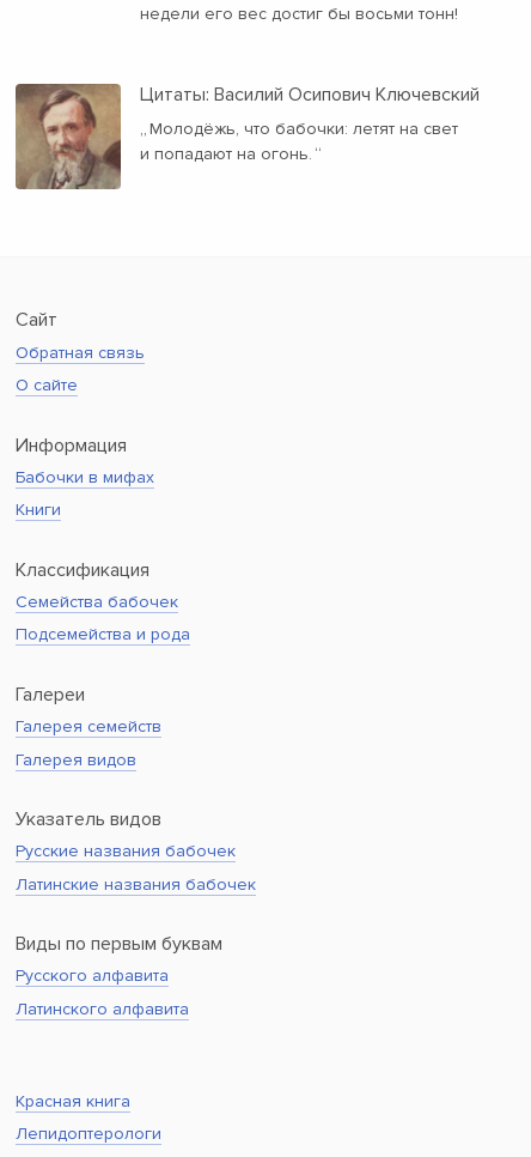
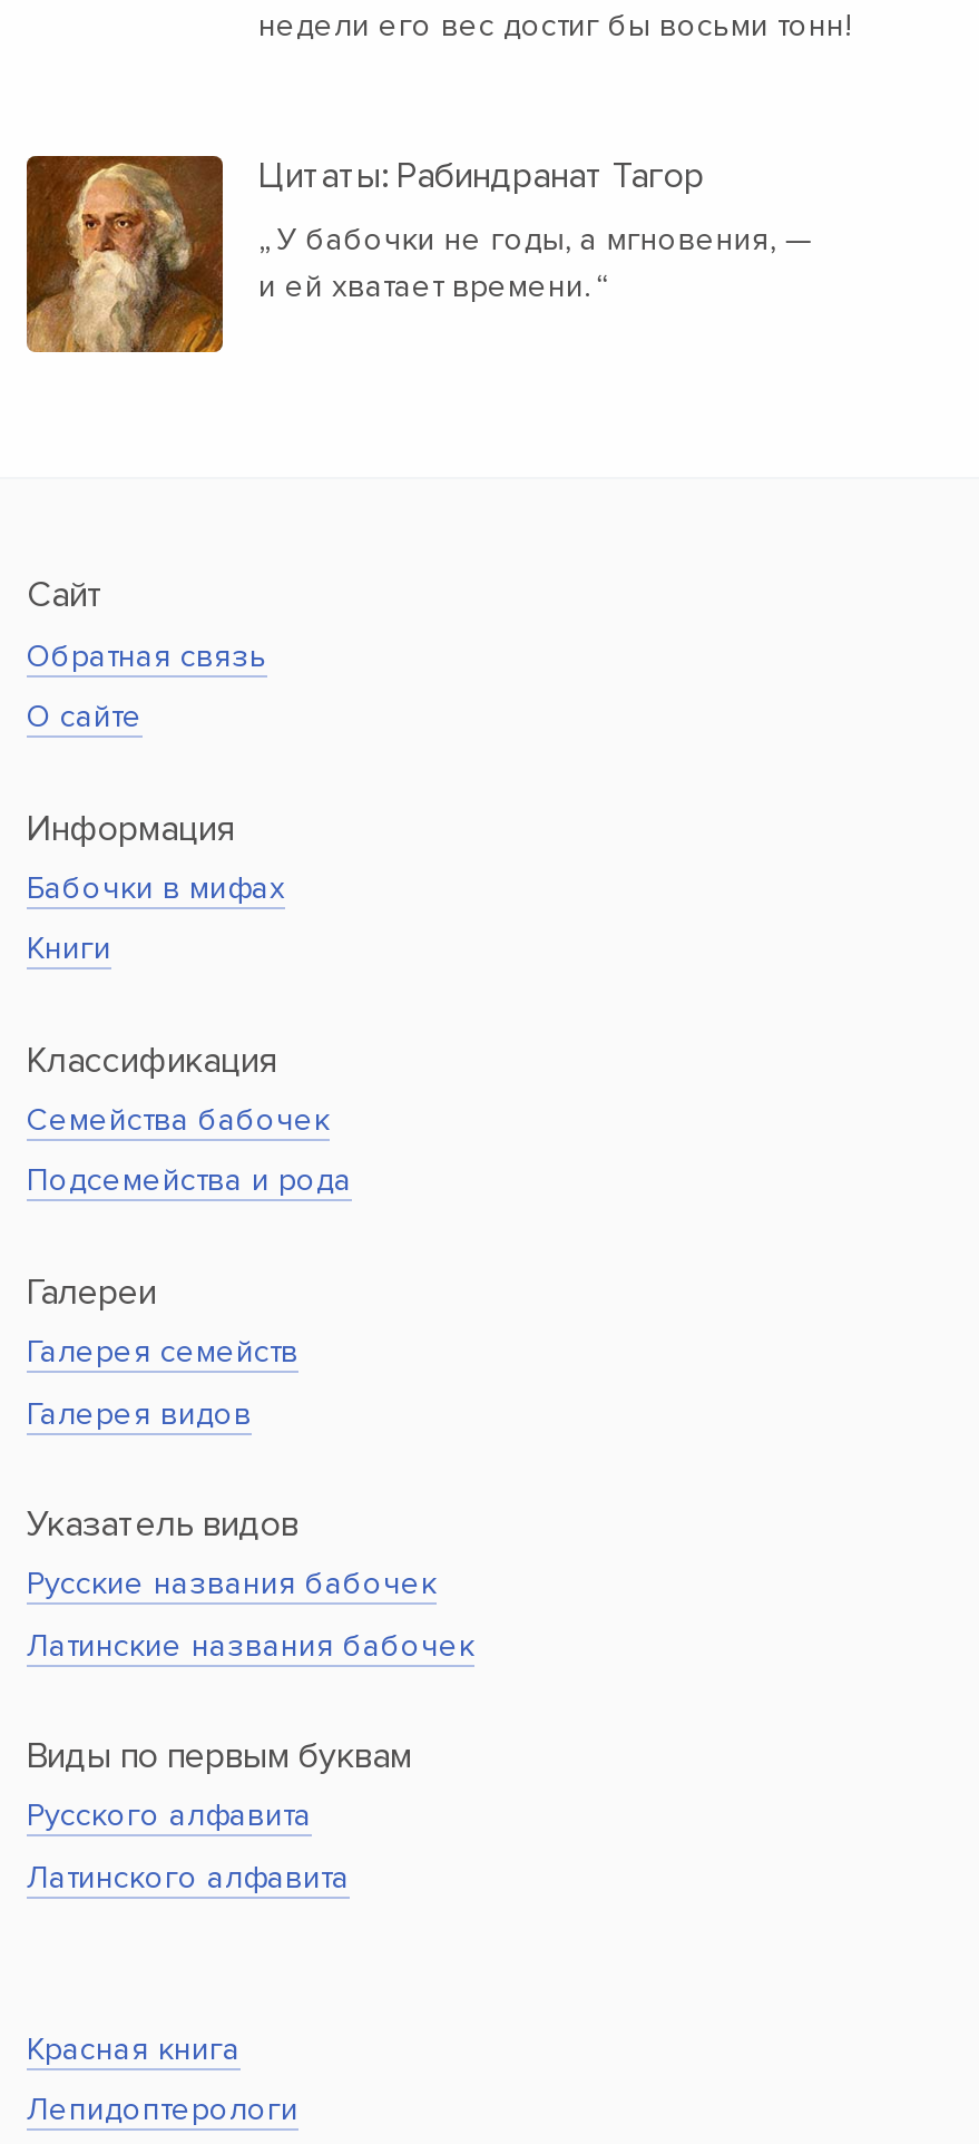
- [image]
- Цитаты: Василий Осипович Ключевский
+ [image]
+ Цитаты: Рабиндранат Тагор

- „ Молодёжь, что бабочки: летят на свет
- и попадают на огонь. “
+ „ У бабочки не годы, а мгновения, —
+ и ей хватает времени. “
